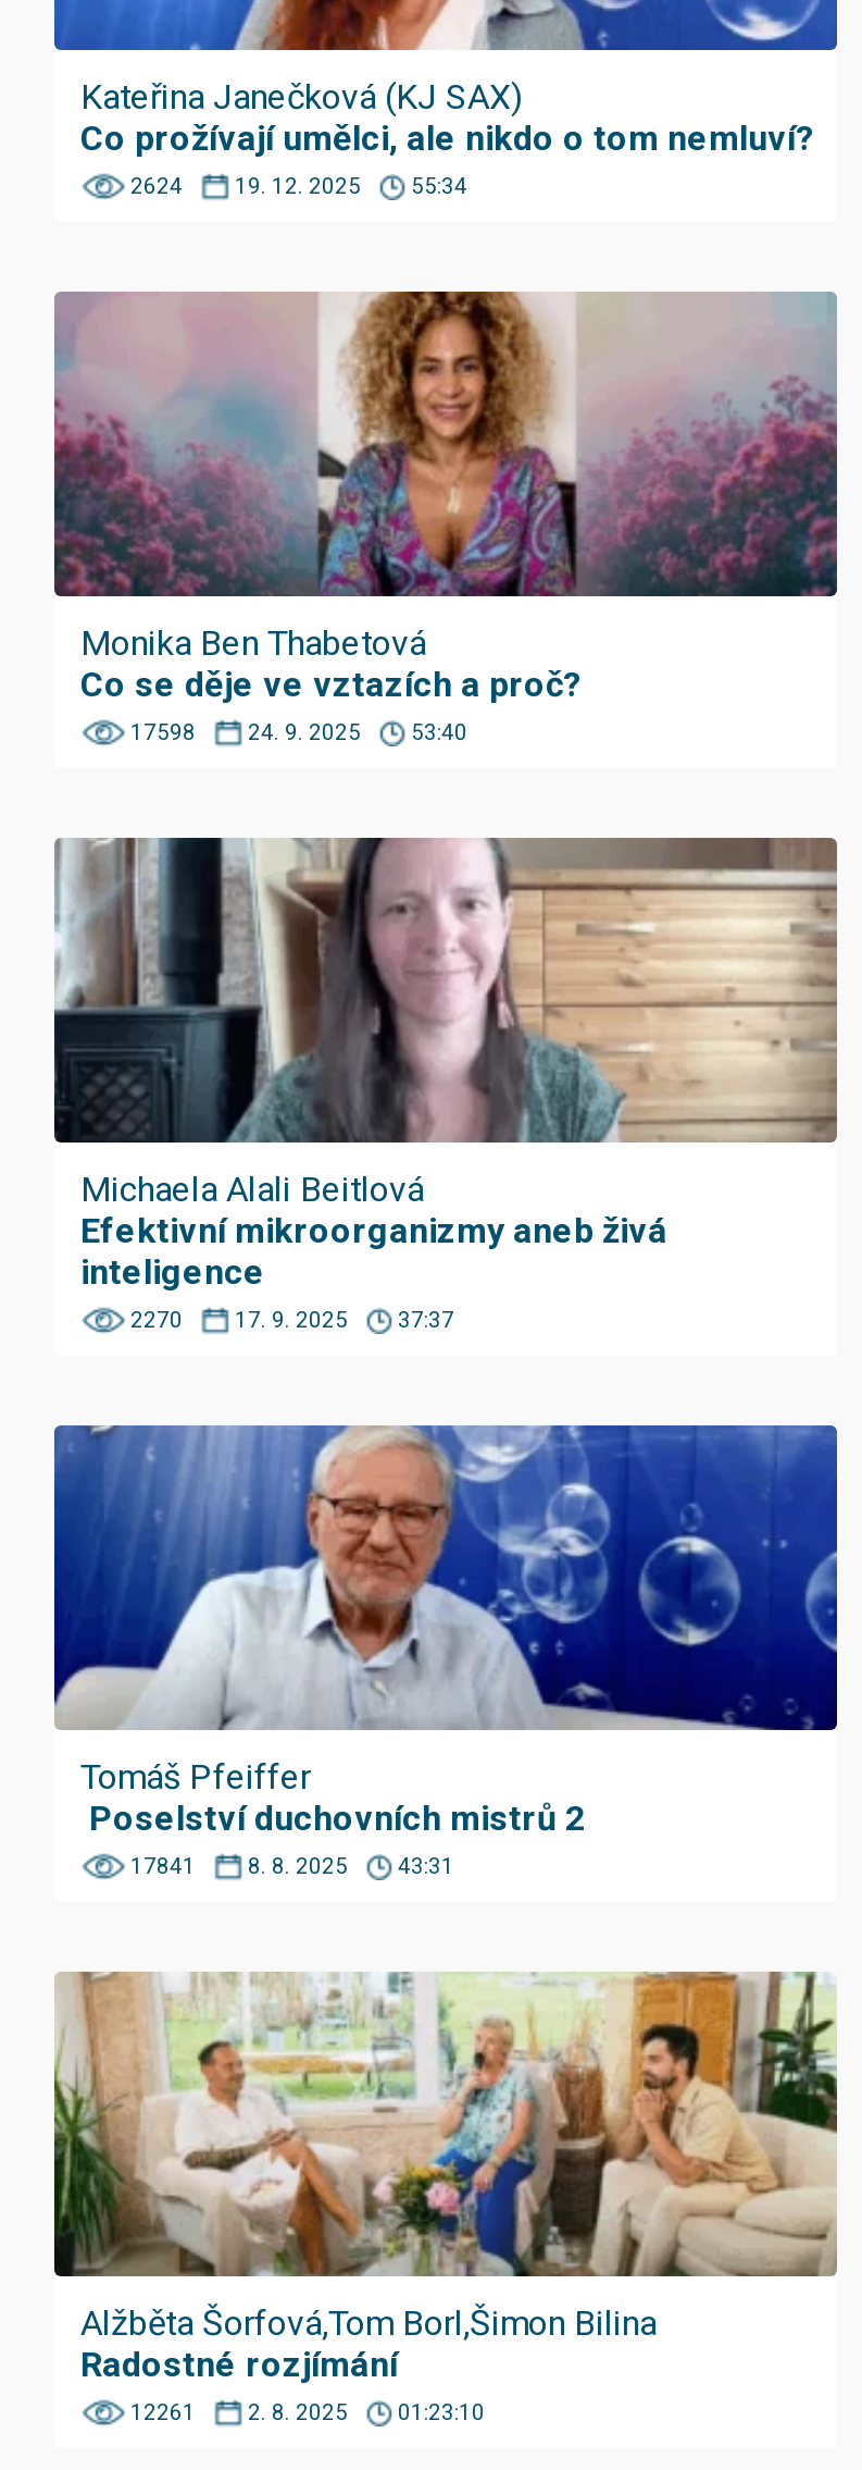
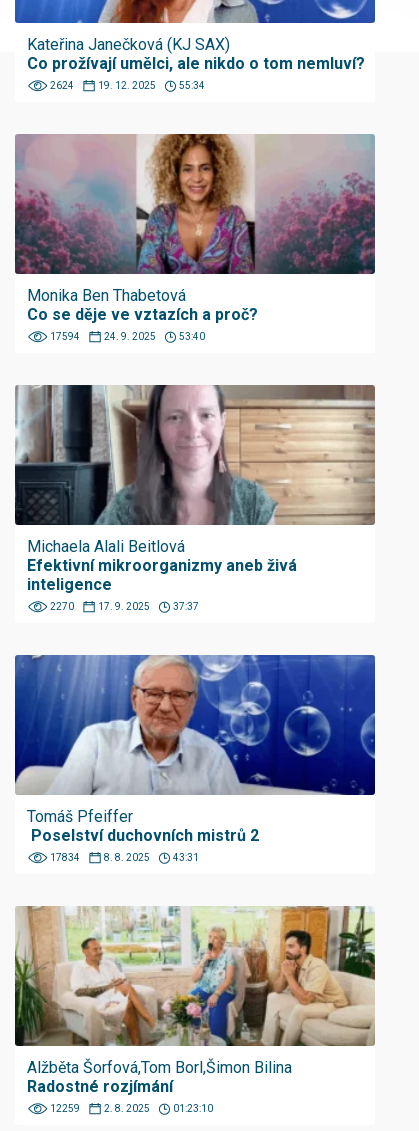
- 17598
+ 17594

- 17841
+ 17834

- 12261
+ 12259
